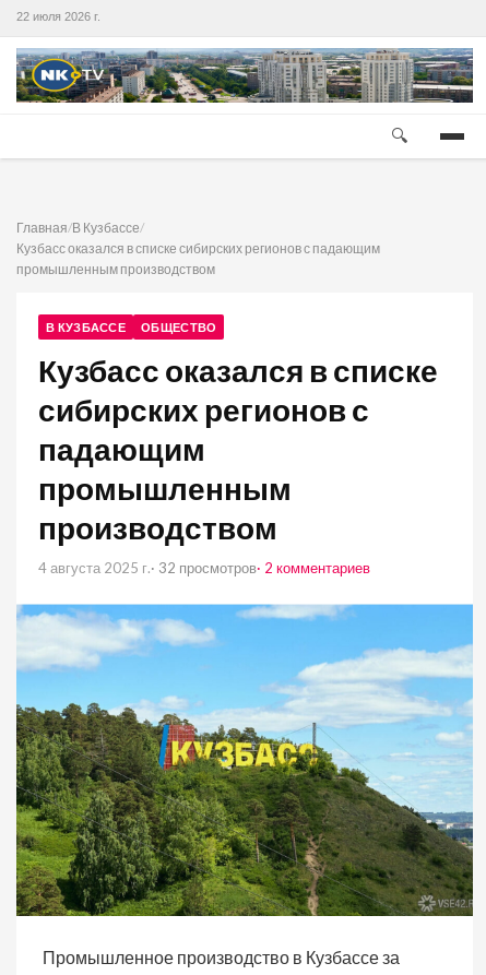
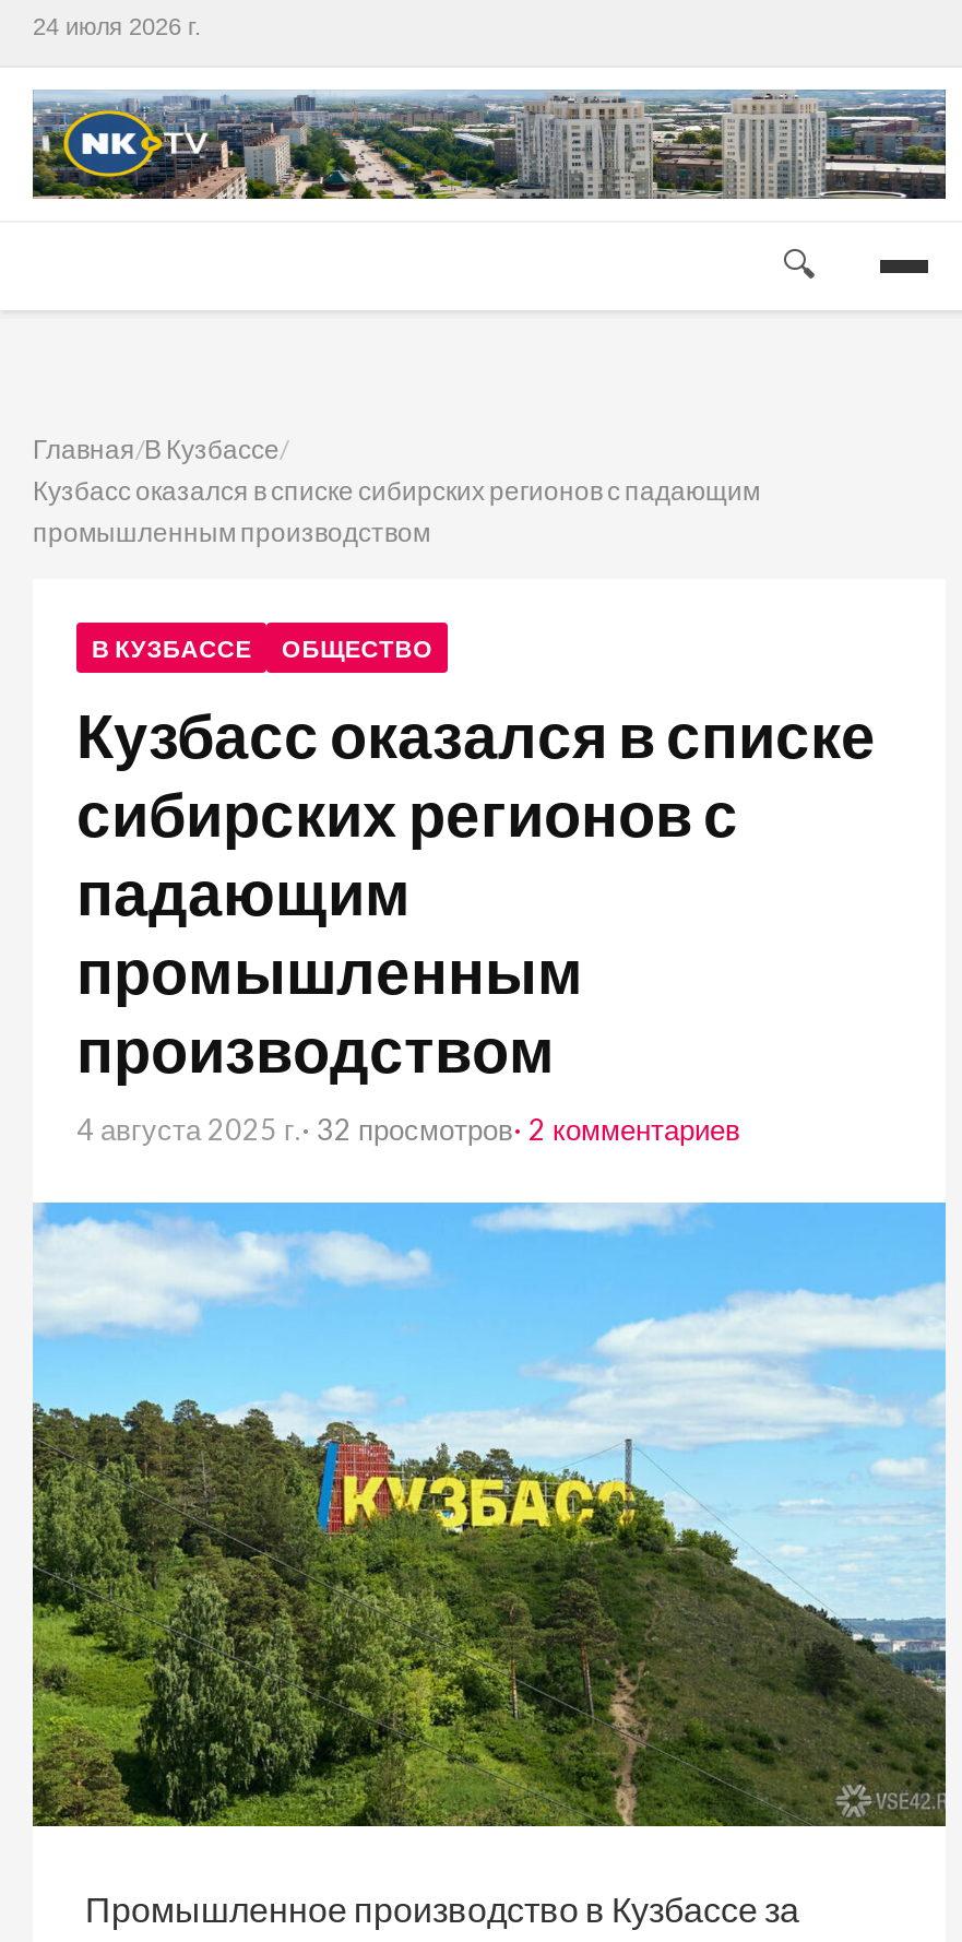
- 22 июля 2026 г.
+ 24 июля 2026 г.
